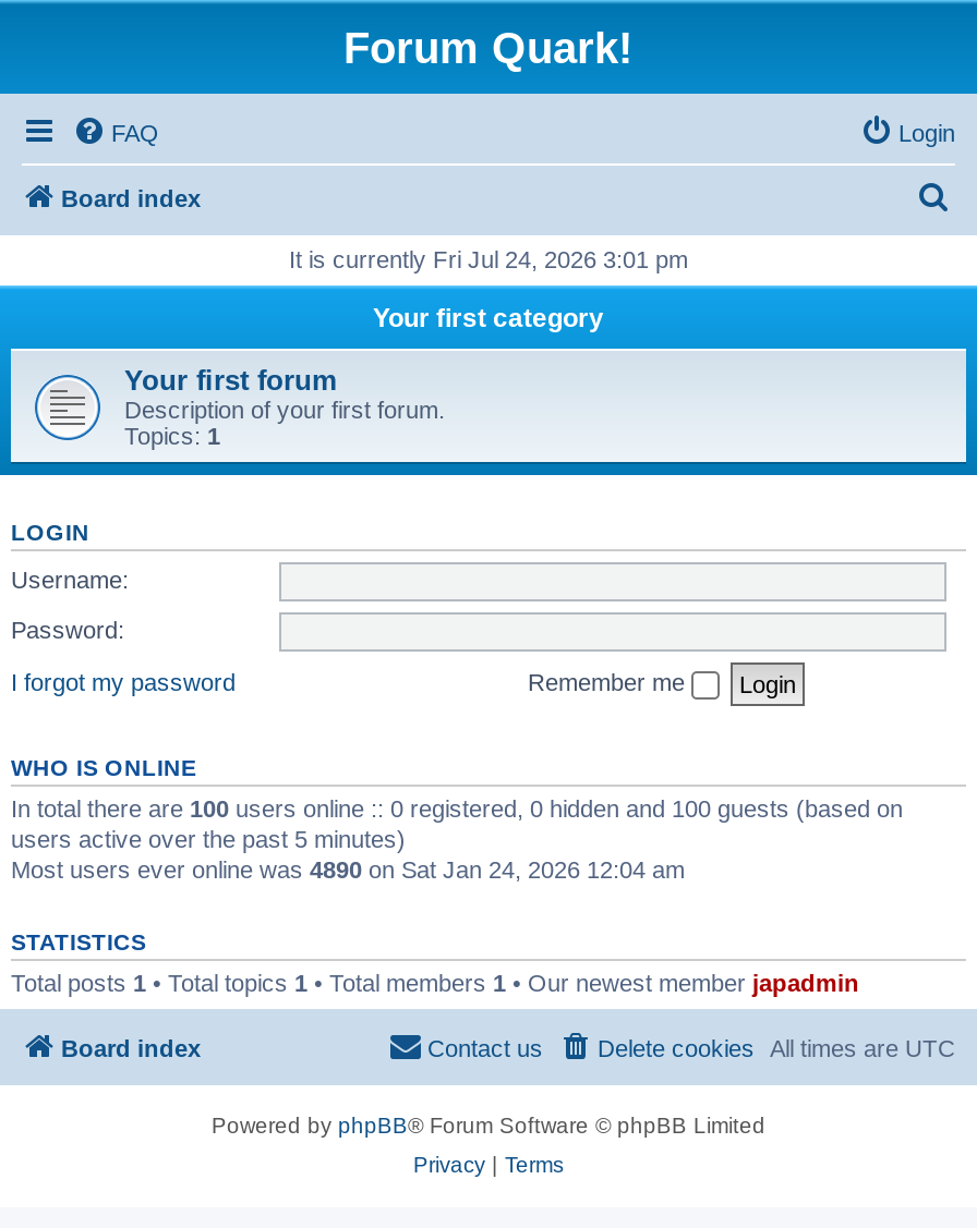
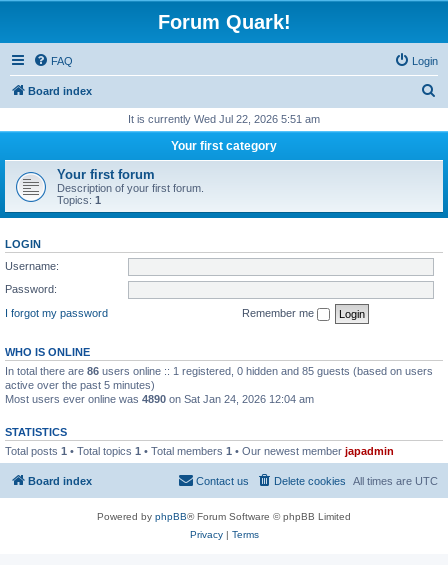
- It is currently Fri Jul 24, 2026 3:01 pm
+ It is currently Wed Jul 22, 2026 5:51 am

- In total there are 100 users online :: 0 registered, 0 hidden and 100 guests (based on
- users active over the past 5 minutes)
+ In total there are 86 users online :: 1 registered, 0 hidden and 85 guests (based on users
+ active over the past 5 minutes)
